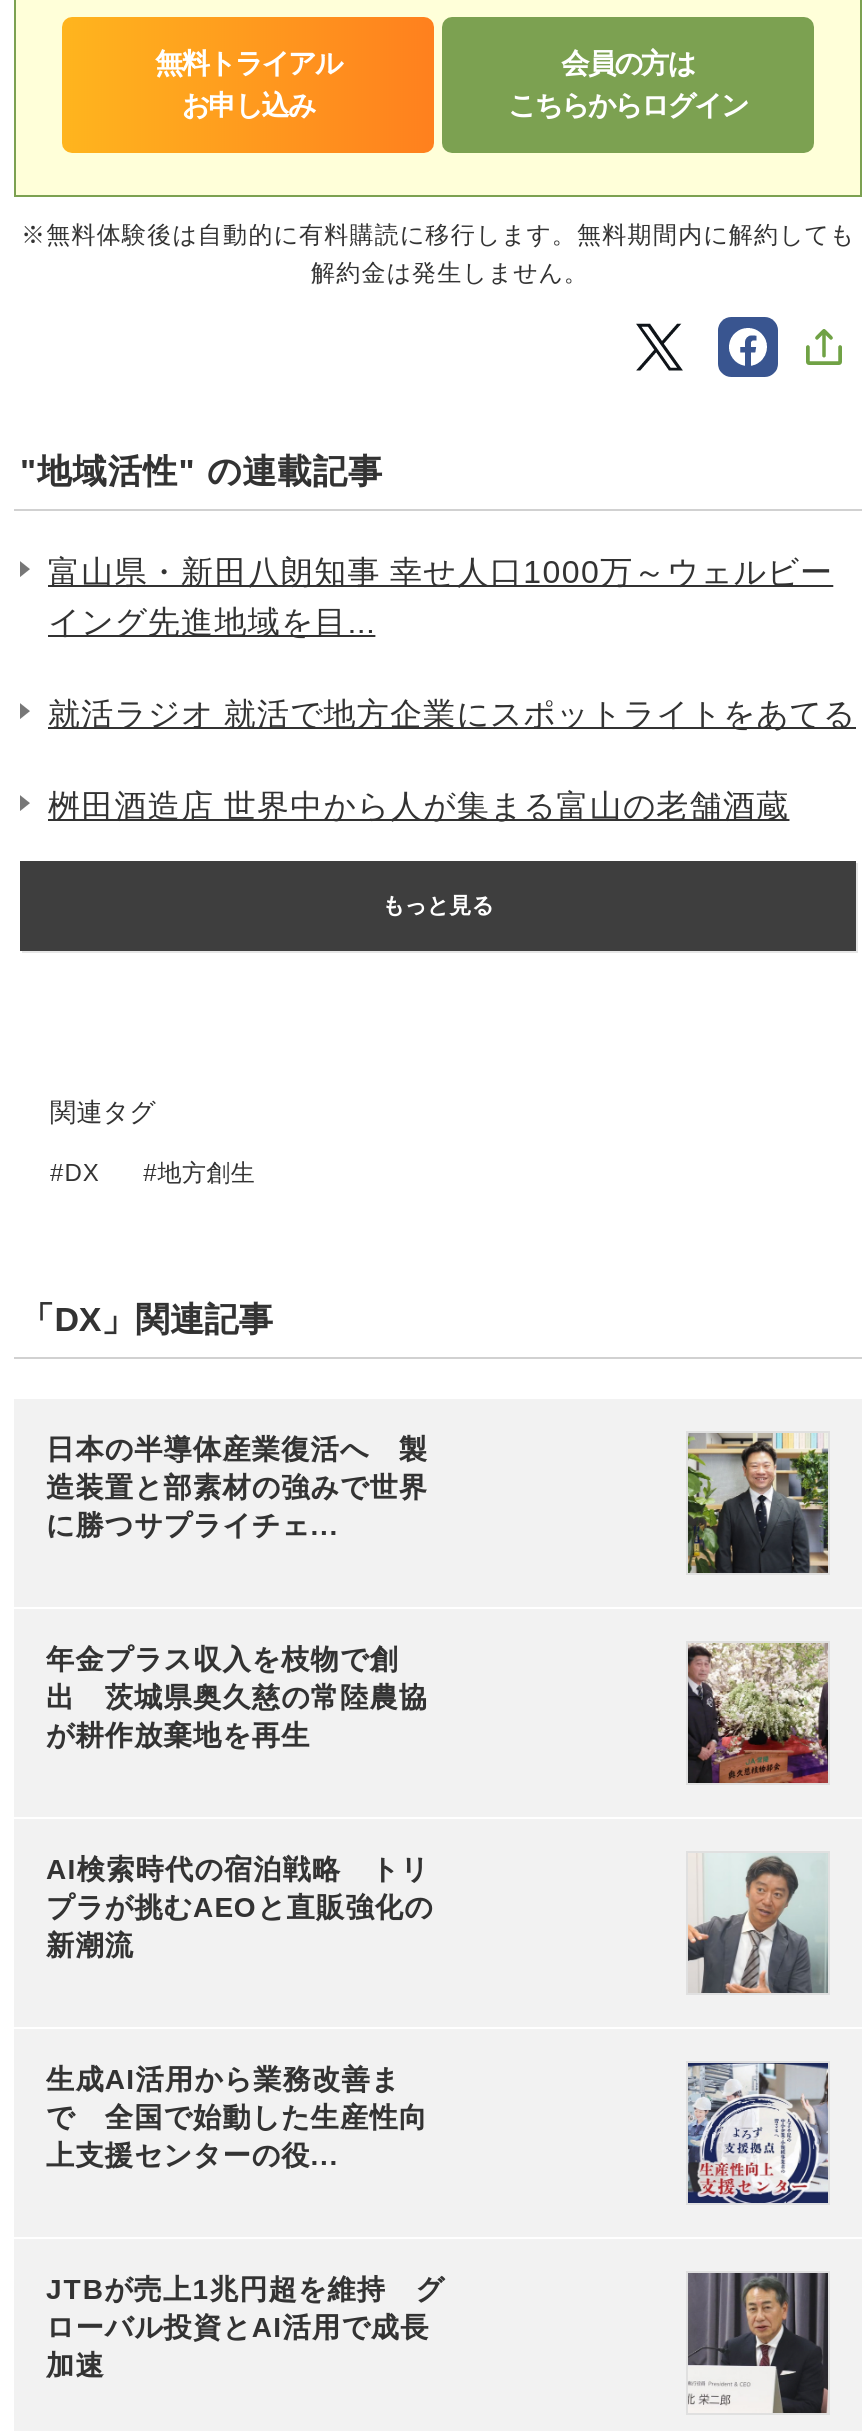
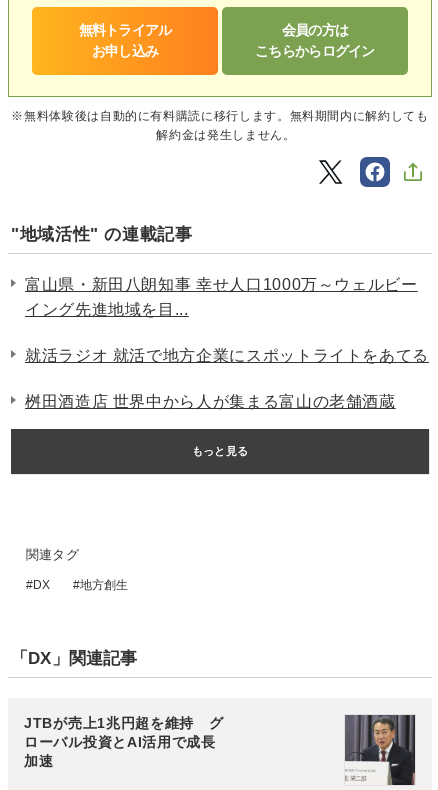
- 日本の半導体産業復活へ 製
- 造装置と部素材の強みで世界
- に勝つサプライチェ...

- [image]

- 年金プラス収入を枝物で創
- 出 茨城県奥久慈の常陸農協
- が耕作放棄地を再生

- [image]

- AI検索時代の宿泊戦略 トリ
- プラが挑むAEOと直販強化の
- 新潮流

- [image]

- 生成AI活用から業務改善ま
- で 全国で始動した生産性向
- 上支援センターの役...

- [image]
